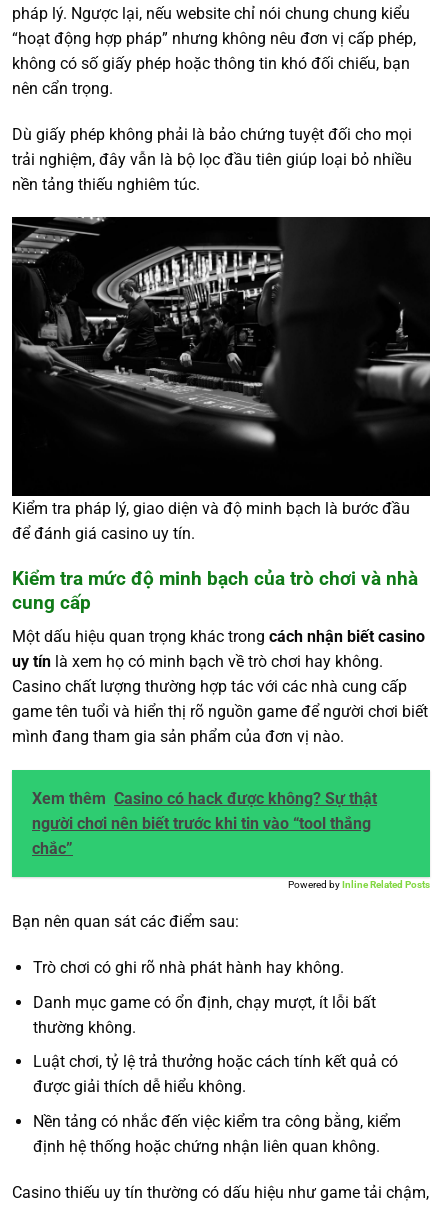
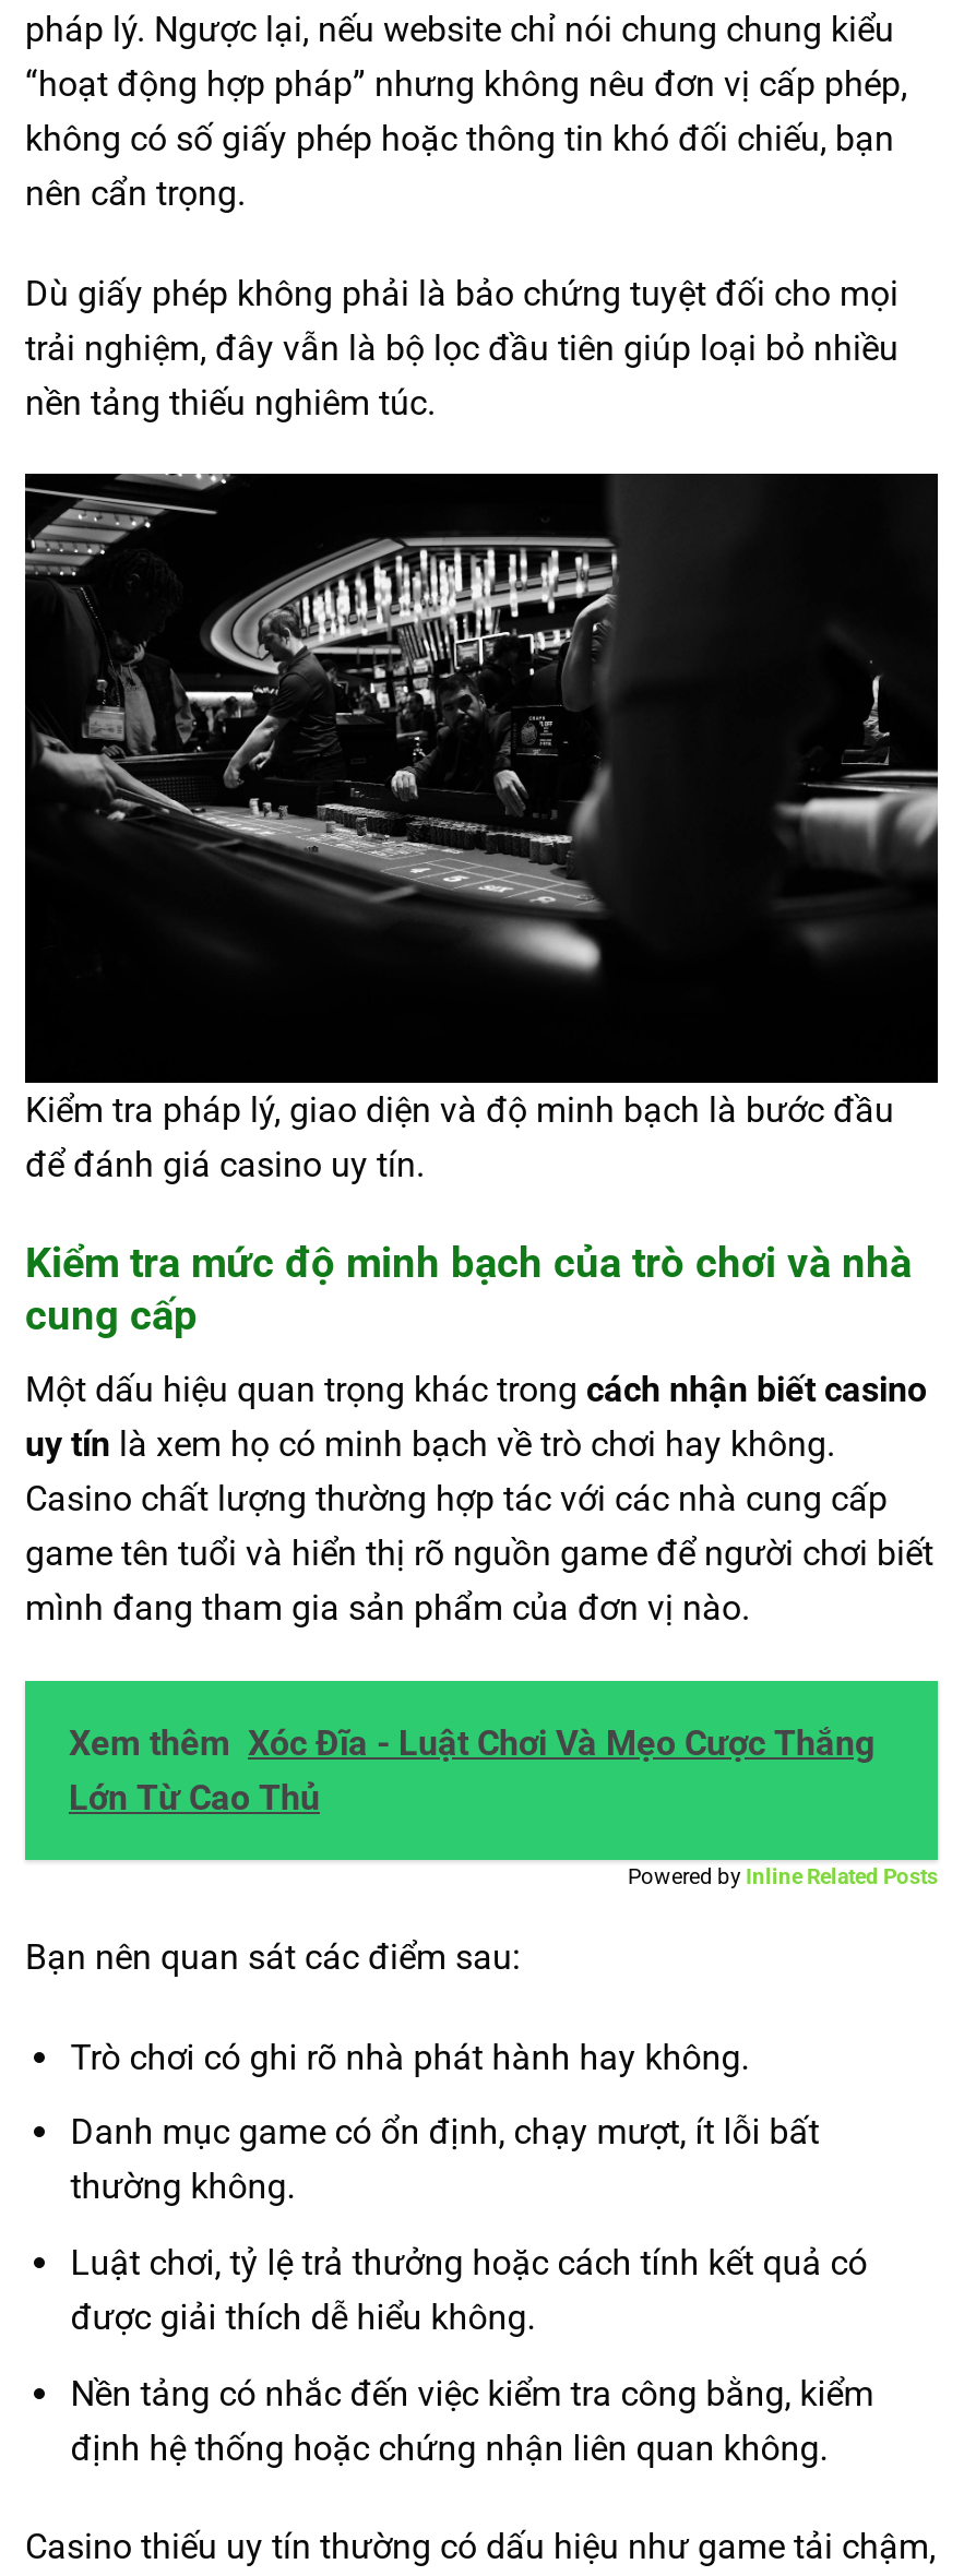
- Xem thêm Casino có hack được không? Sự thật
- người chơi nên biết trước khi tin vào “tool thắng
- chắc”
+ Xem thêm Xóc Đĩa - Luật Chơi Và Mẹo Cược Thắng
+ Lớn Từ Cao Thủ
